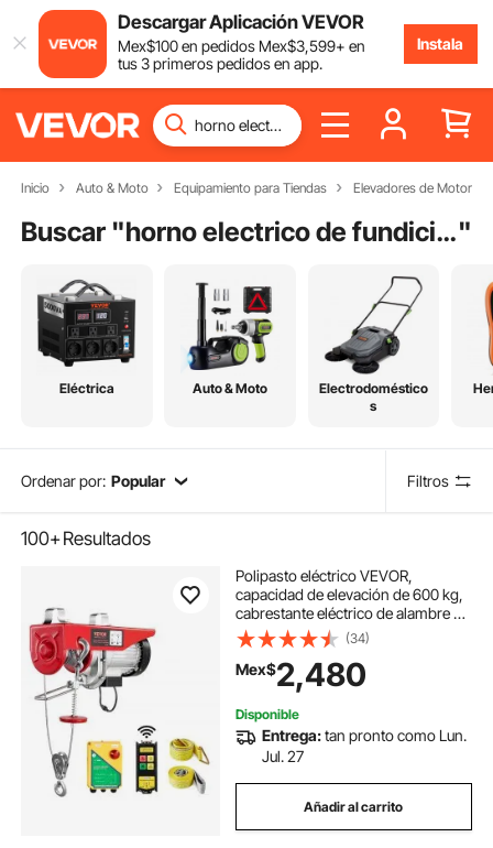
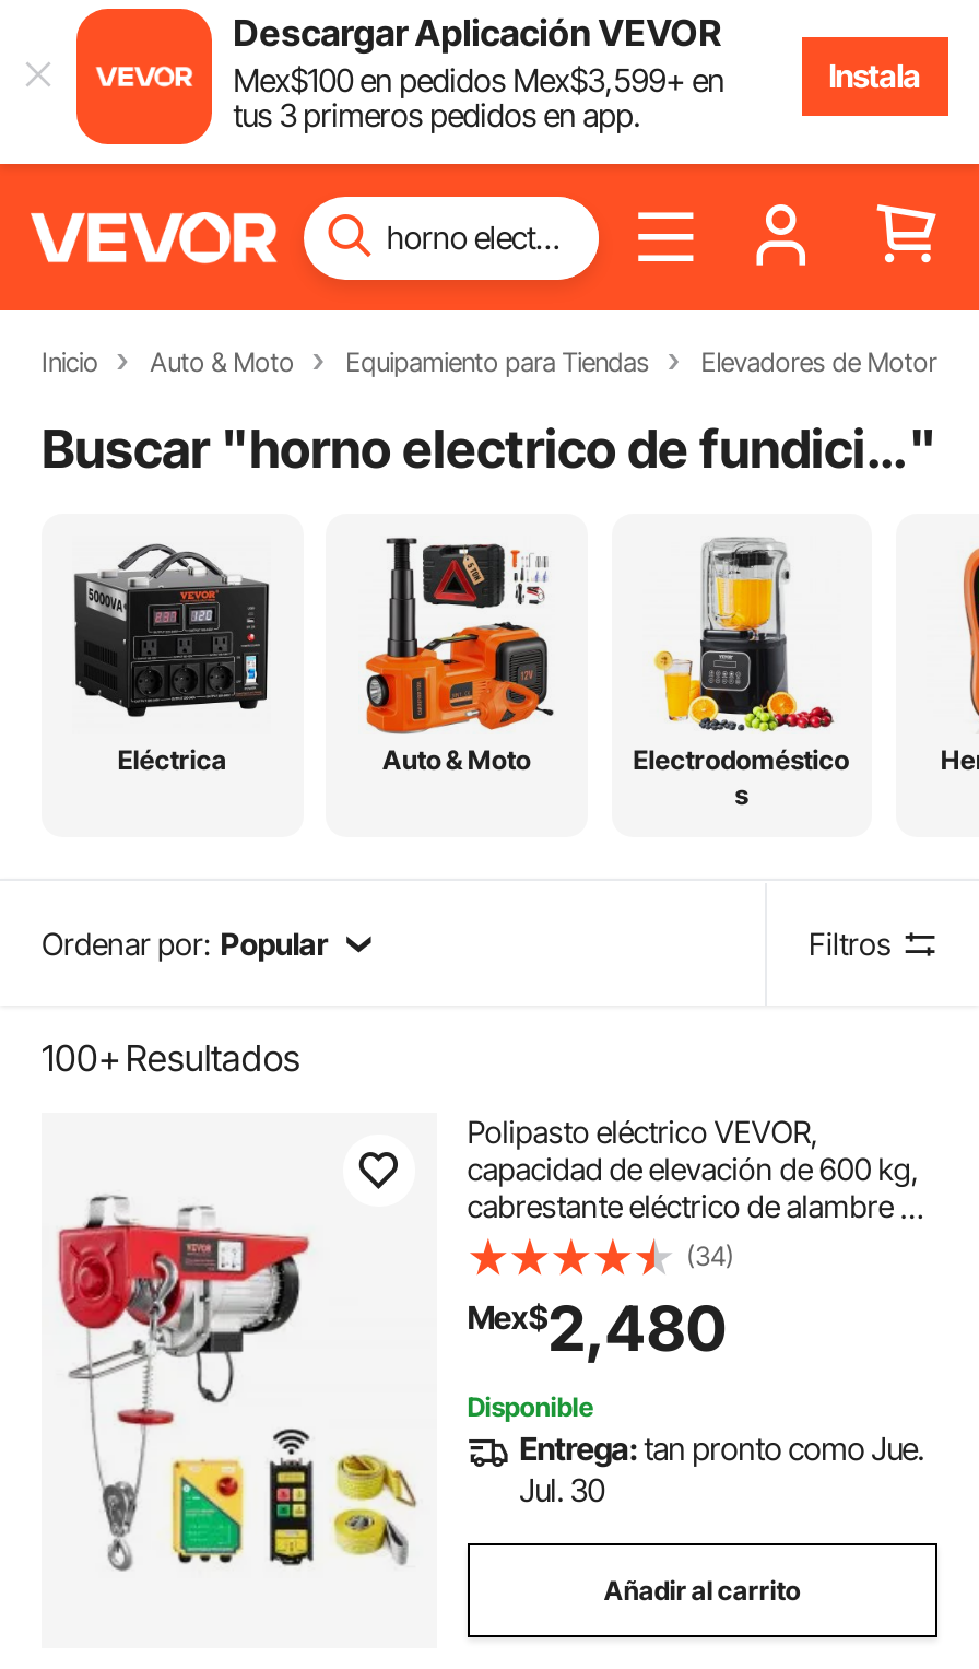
- [image]
+ [image]

- [image]
+ [image]

- Entrega: tan pronto como Lun.
+ Entrega: tan pronto como Jue.

- Jul. 27
+ Jul. 30
